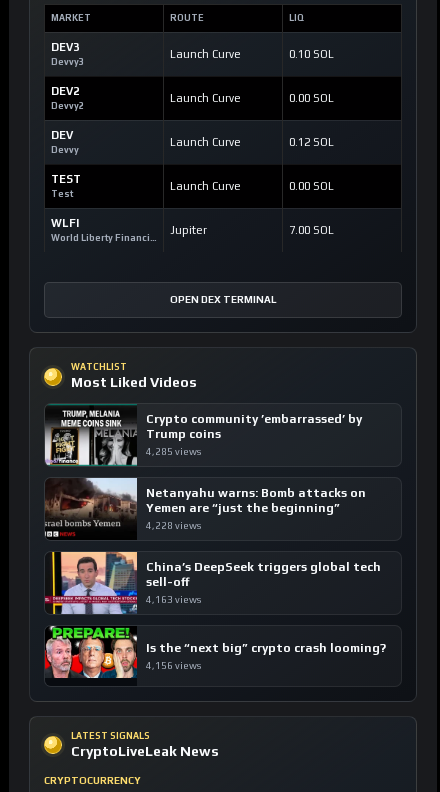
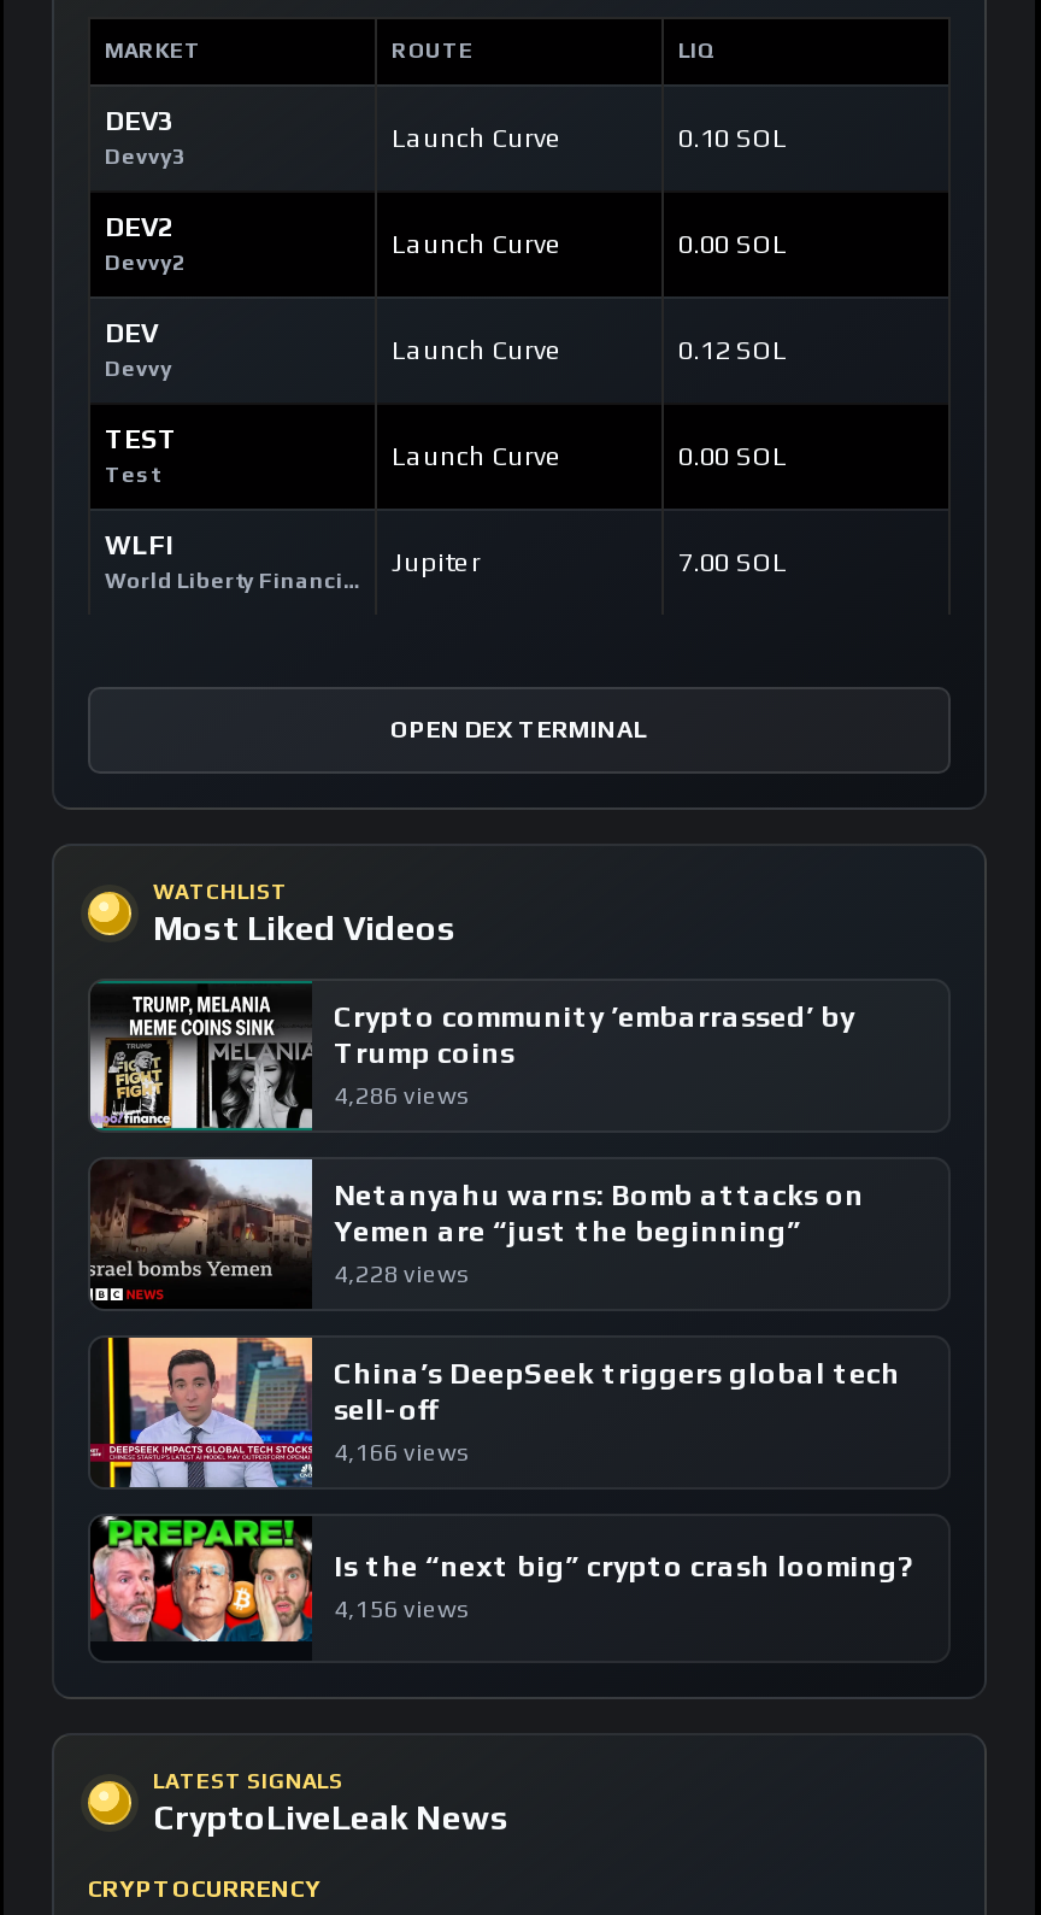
- 4,285 views
+ 4,286 views

- 4,163 views
+ 4,166 views
